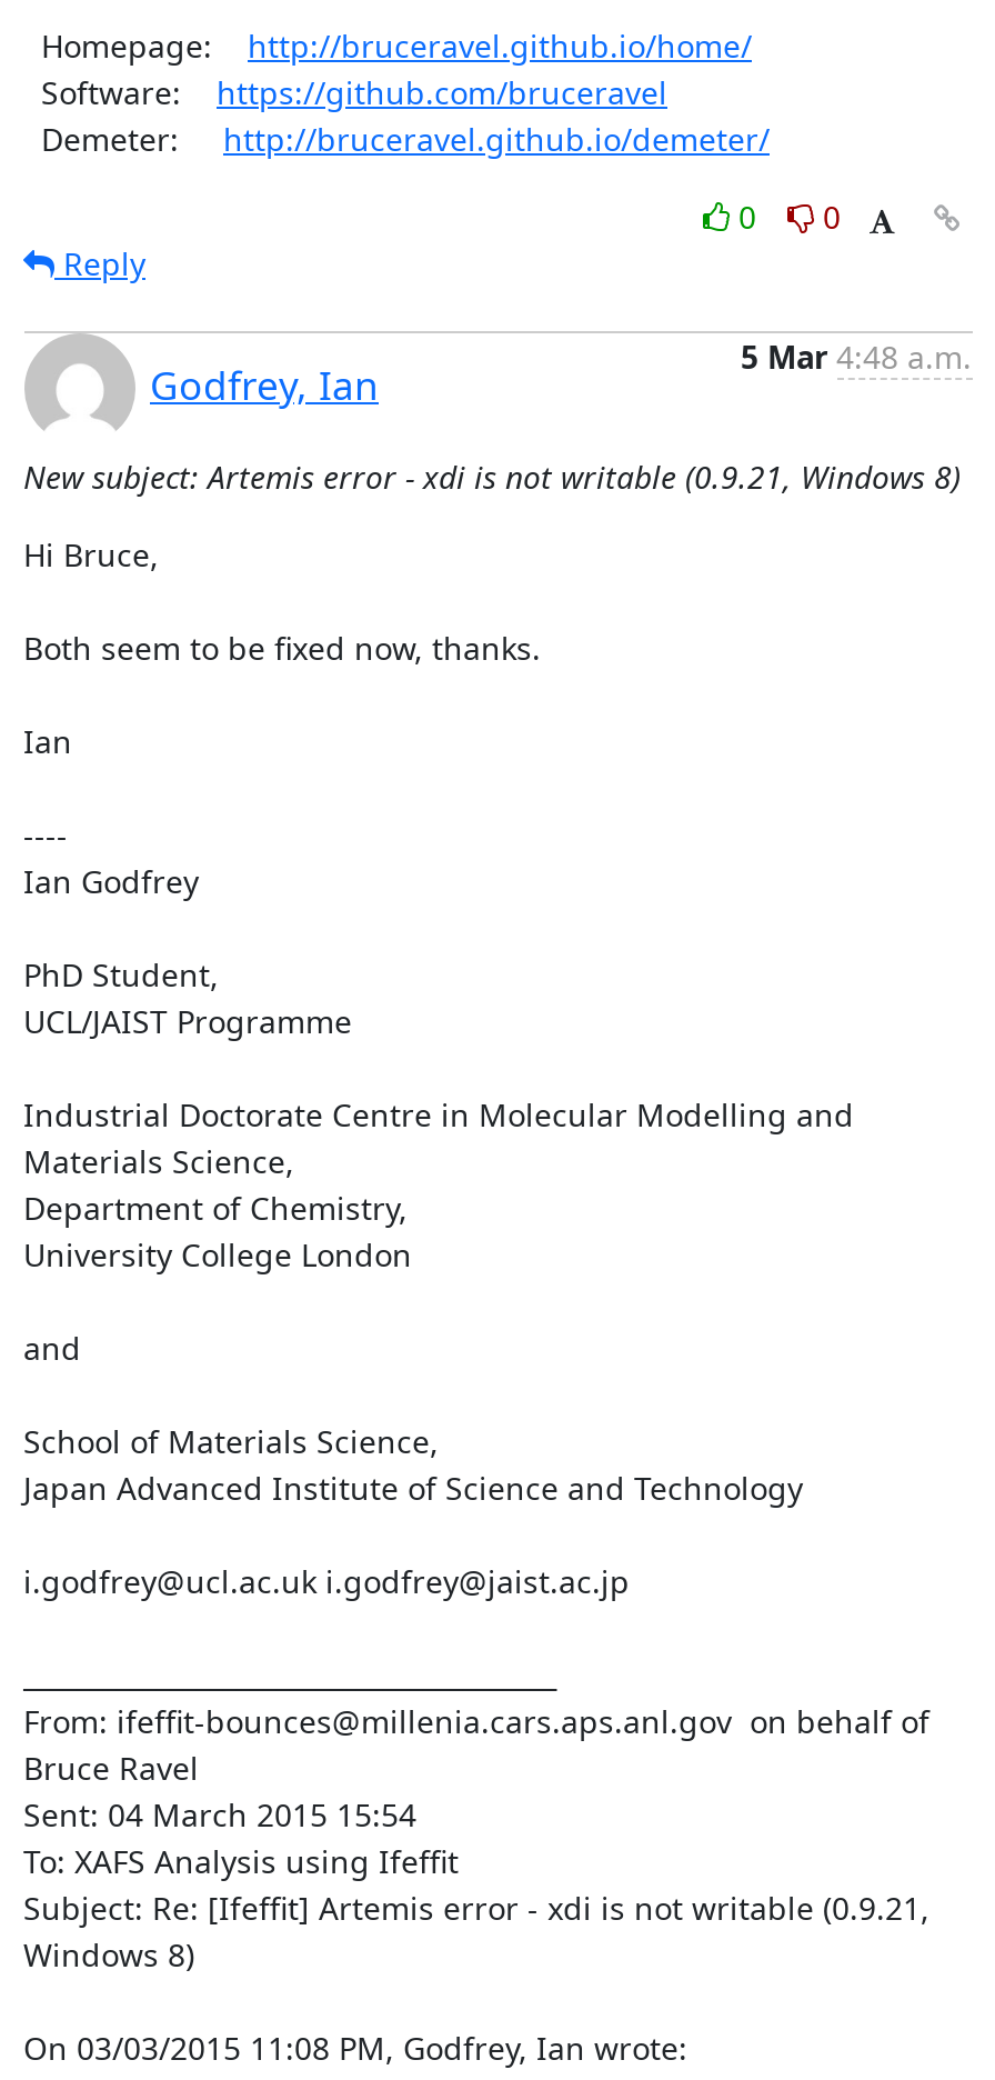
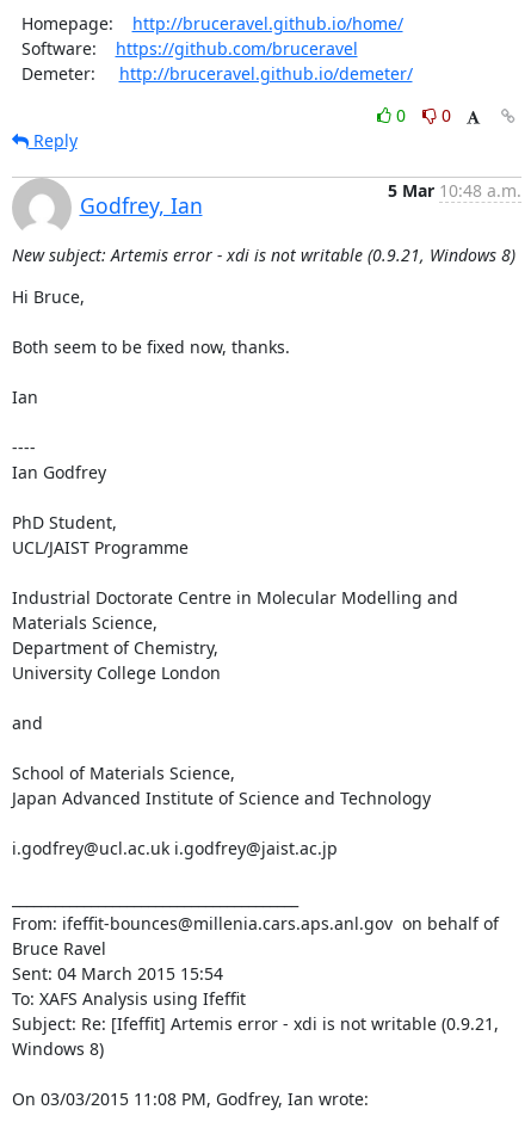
- 5 Mar 4:48 a.m.
+ 5 Mar 10:48 a.m.
